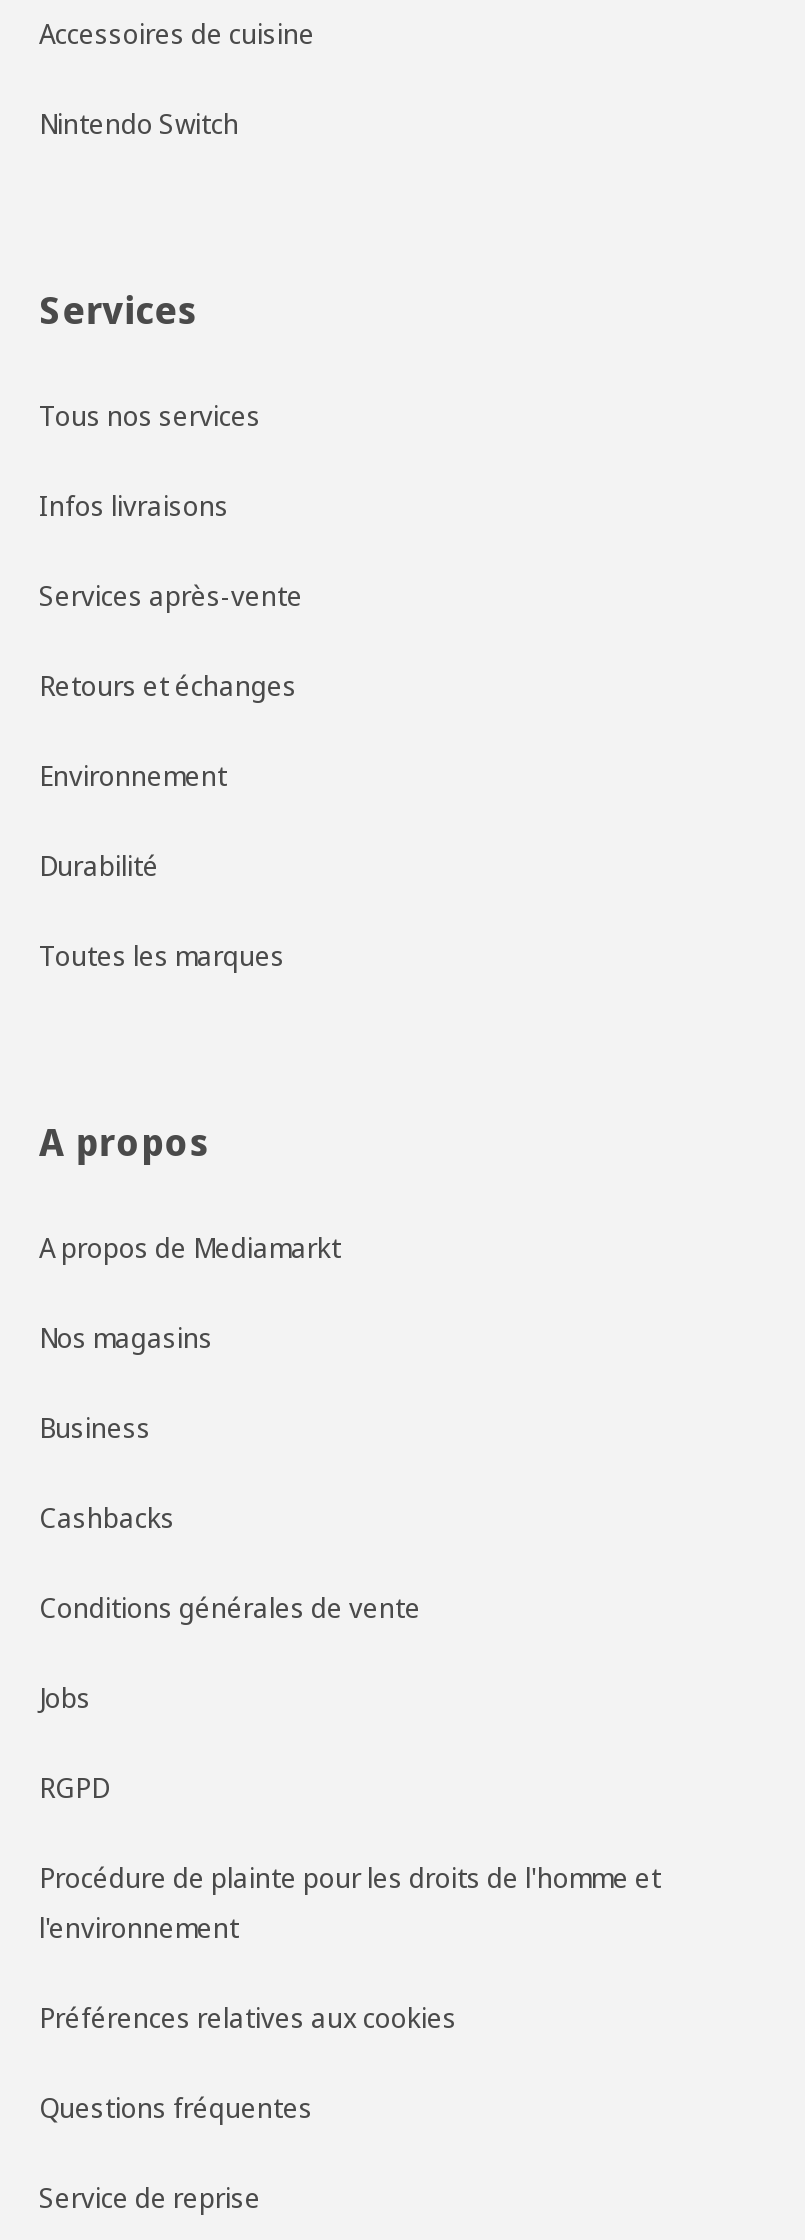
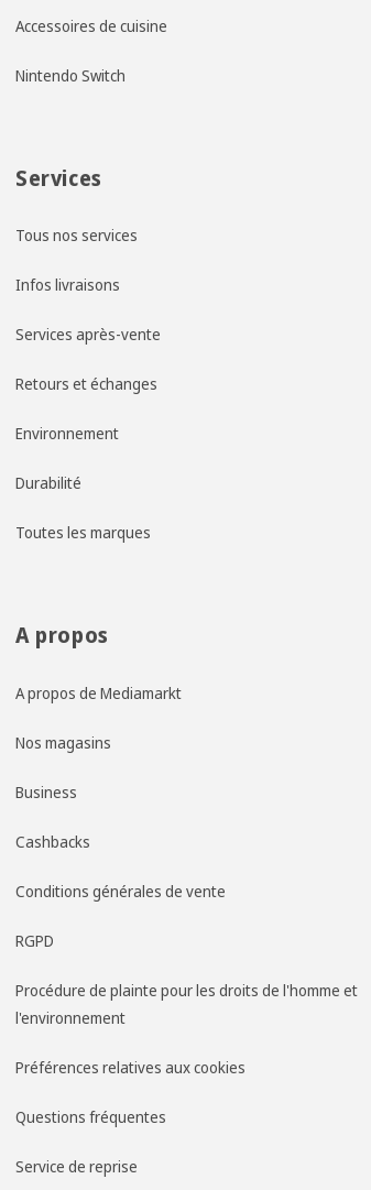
- Jobs
